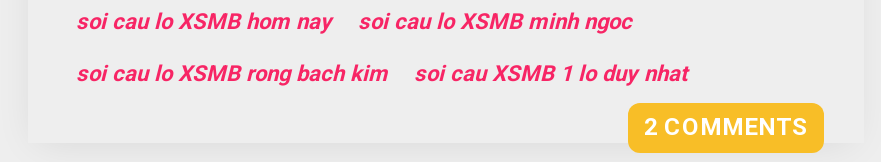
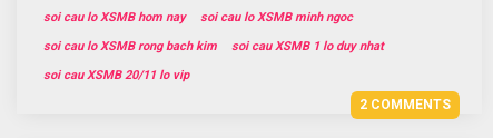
+ soi cau XSMB 20/11 lo vip
